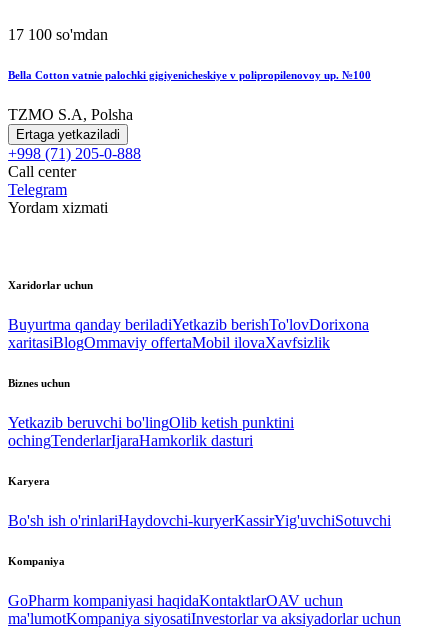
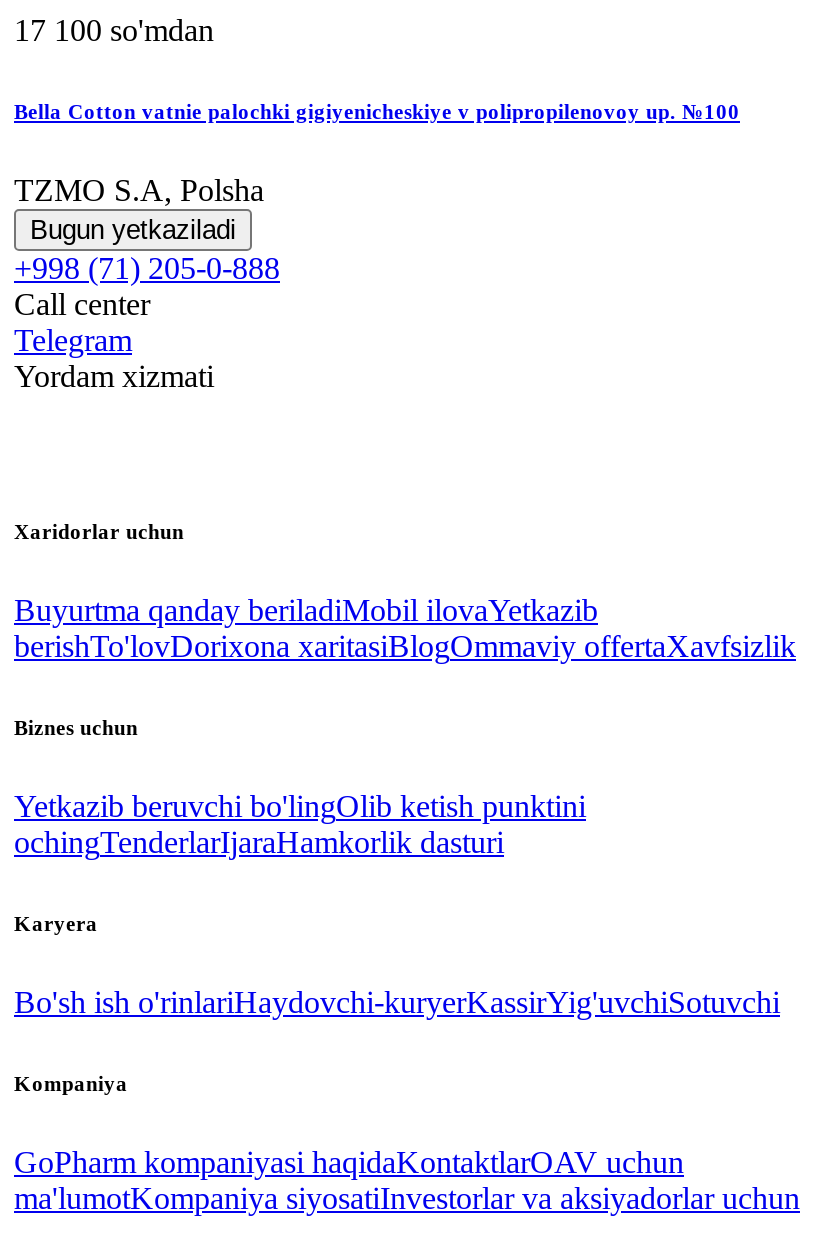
- Ertaga yetkaziladi
+ Bugun yetkaziladi

- Buyurtma qanday beriladiYetkazib berishTo'lovDorixona
- xaritasiBlogOmmaviy offertaMobil ilovaXavfsizlik
+ Buyurtma qanday beriladiMobil ilovaYetkazib
+ berishTo'lovDorixona xaritasiBlogOmmaviy offertaXavfsizlik
